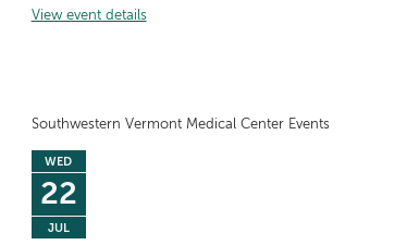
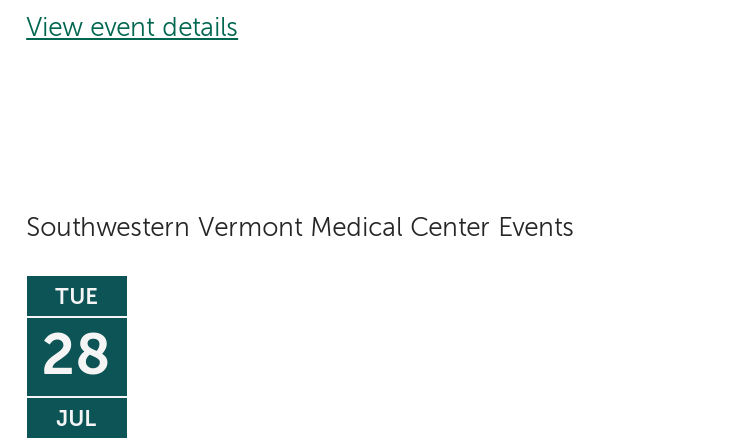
- WED
- 22
+ TUE
+ 28
